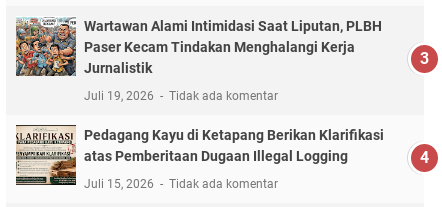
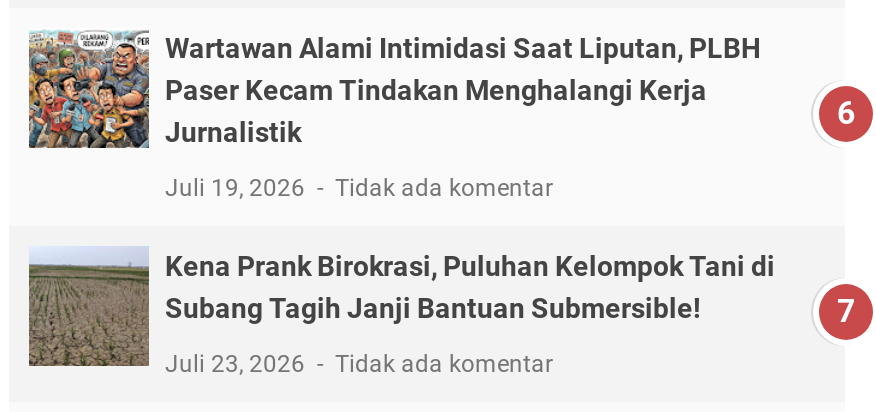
- [image]
- Pedagang Kayu di Ketapang Berikan Klarifikasi
- atas Pemberitaan Dugaan Illegal Logging
+ [image]
+ Kena Prank Birokrasi, Puluhan Kelompok Tani di
+ Subang Tagih Janji Bantuan Submersible!

- Juli 15, 2026 Tidak ada komentar
+ Juli 23, 2026 Tidak ada komentar
